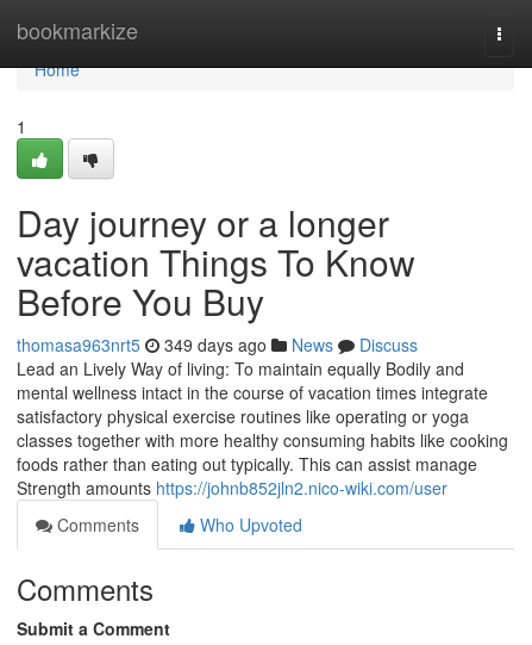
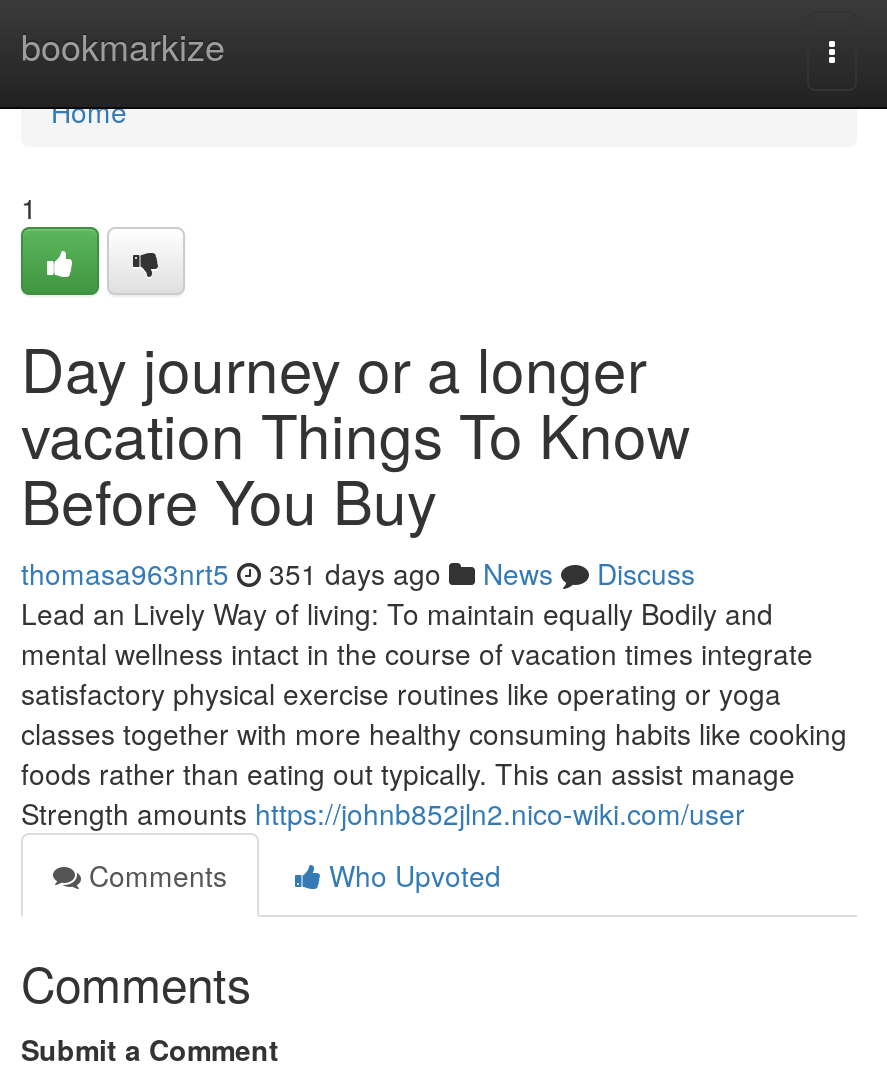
- thomasa963nrt5 349 days ago News Discuss
+ thomasa963nrt5 351 days ago News Discuss
